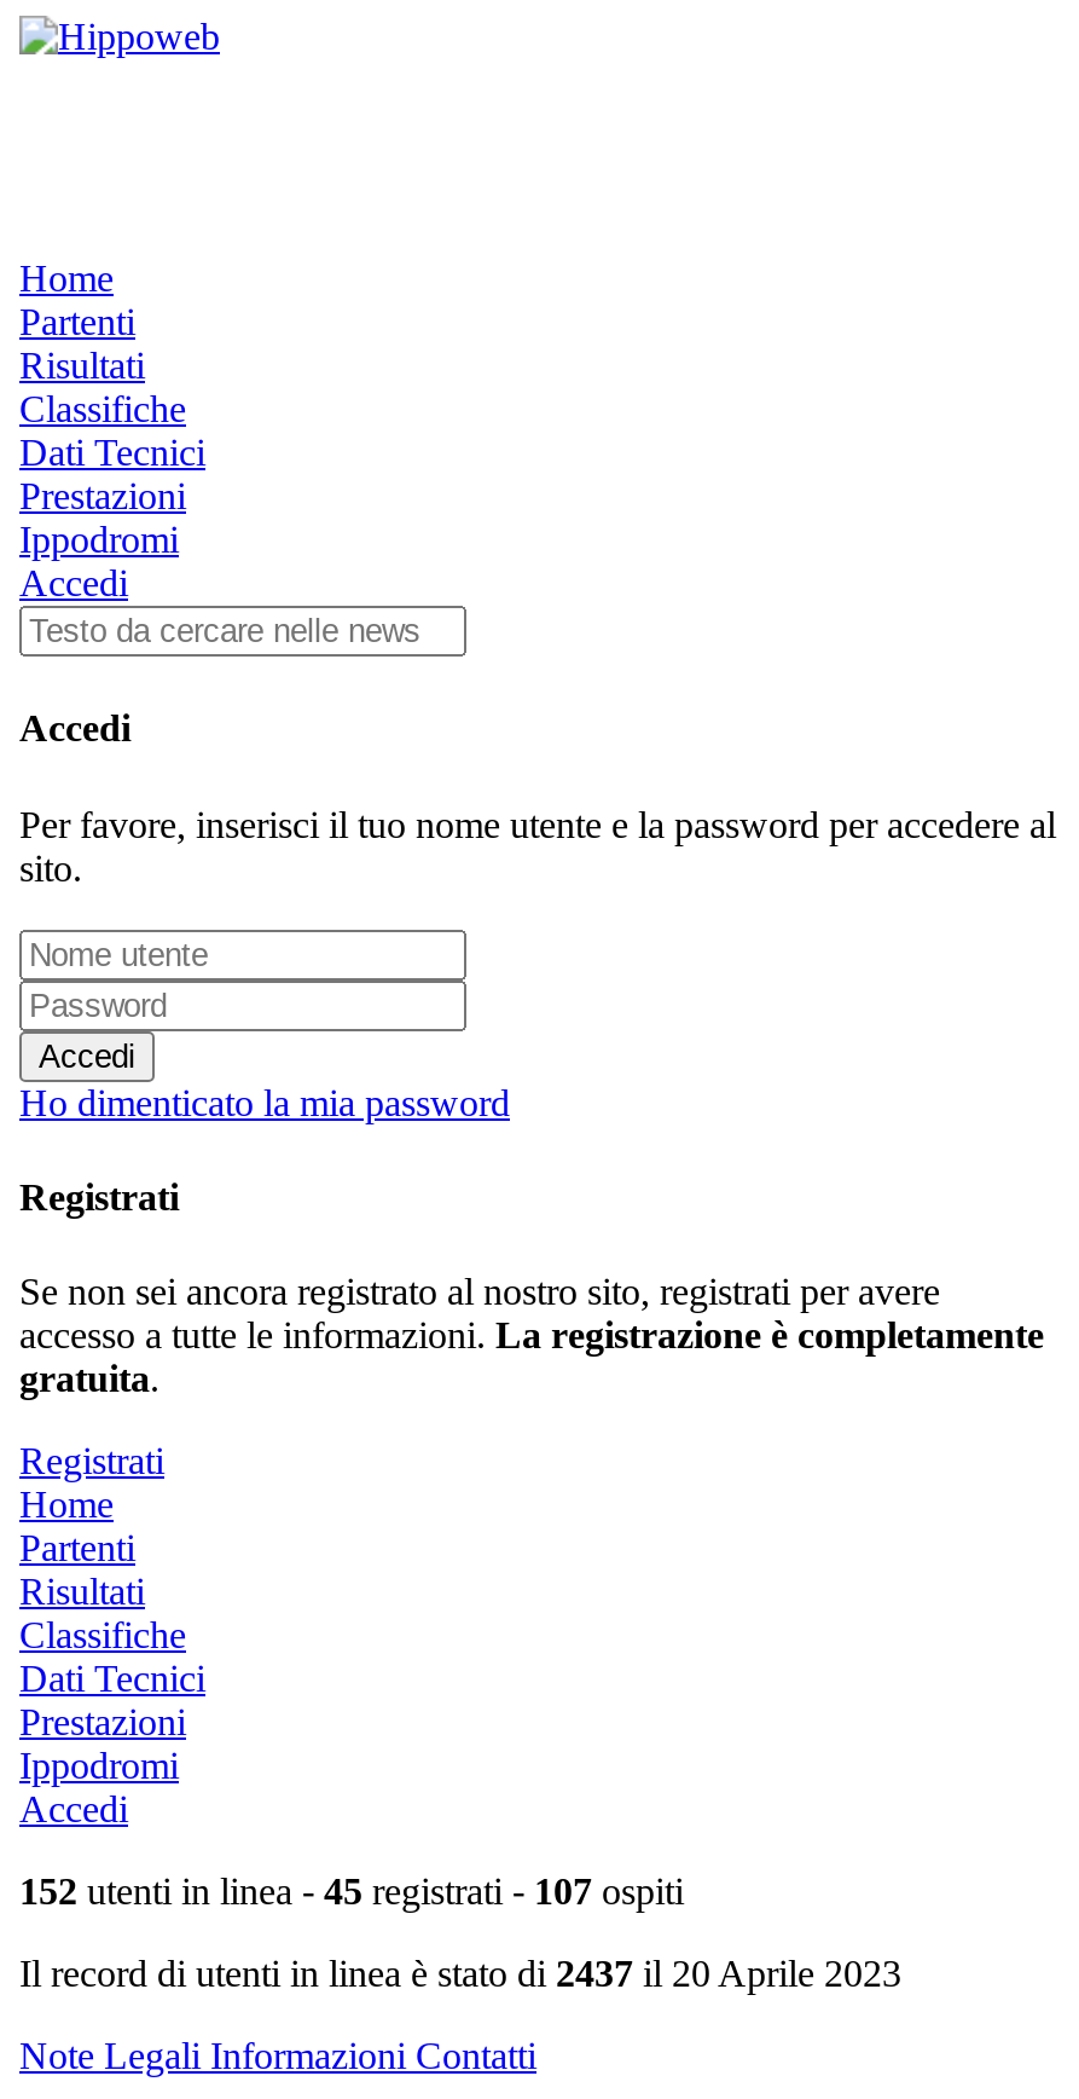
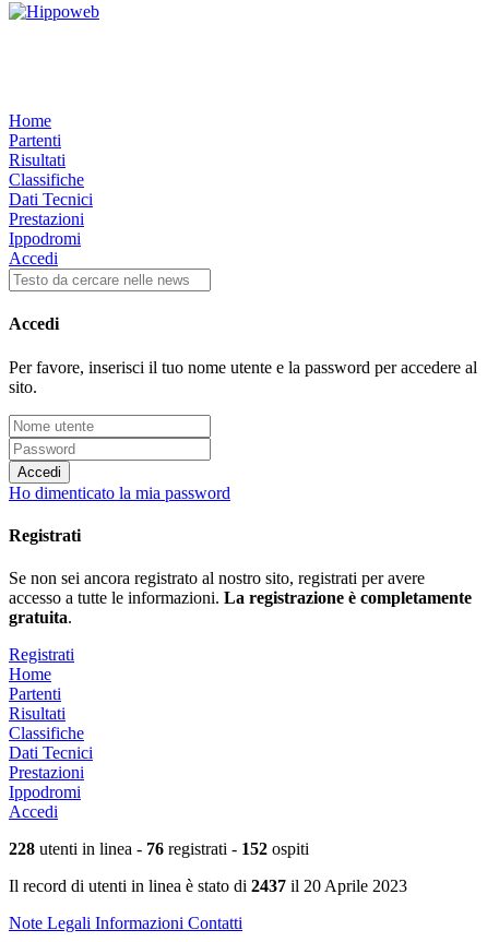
- 152 utenti in linea - 45 registrati - 107 ospiti
+ 228 utenti in linea - 76 registrati - 152 ospiti
